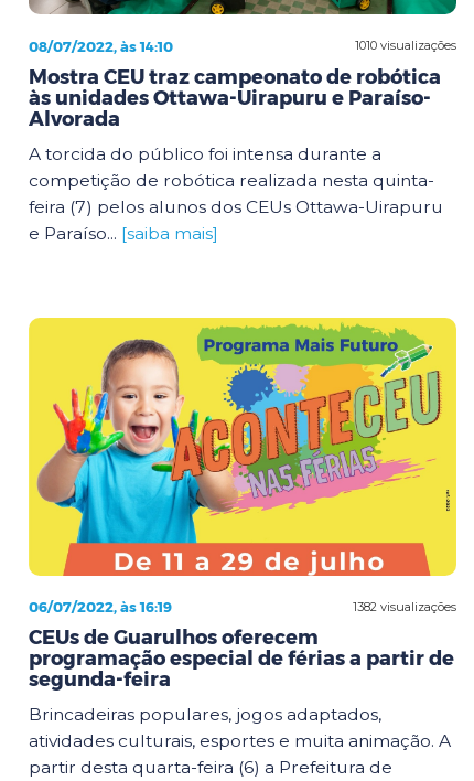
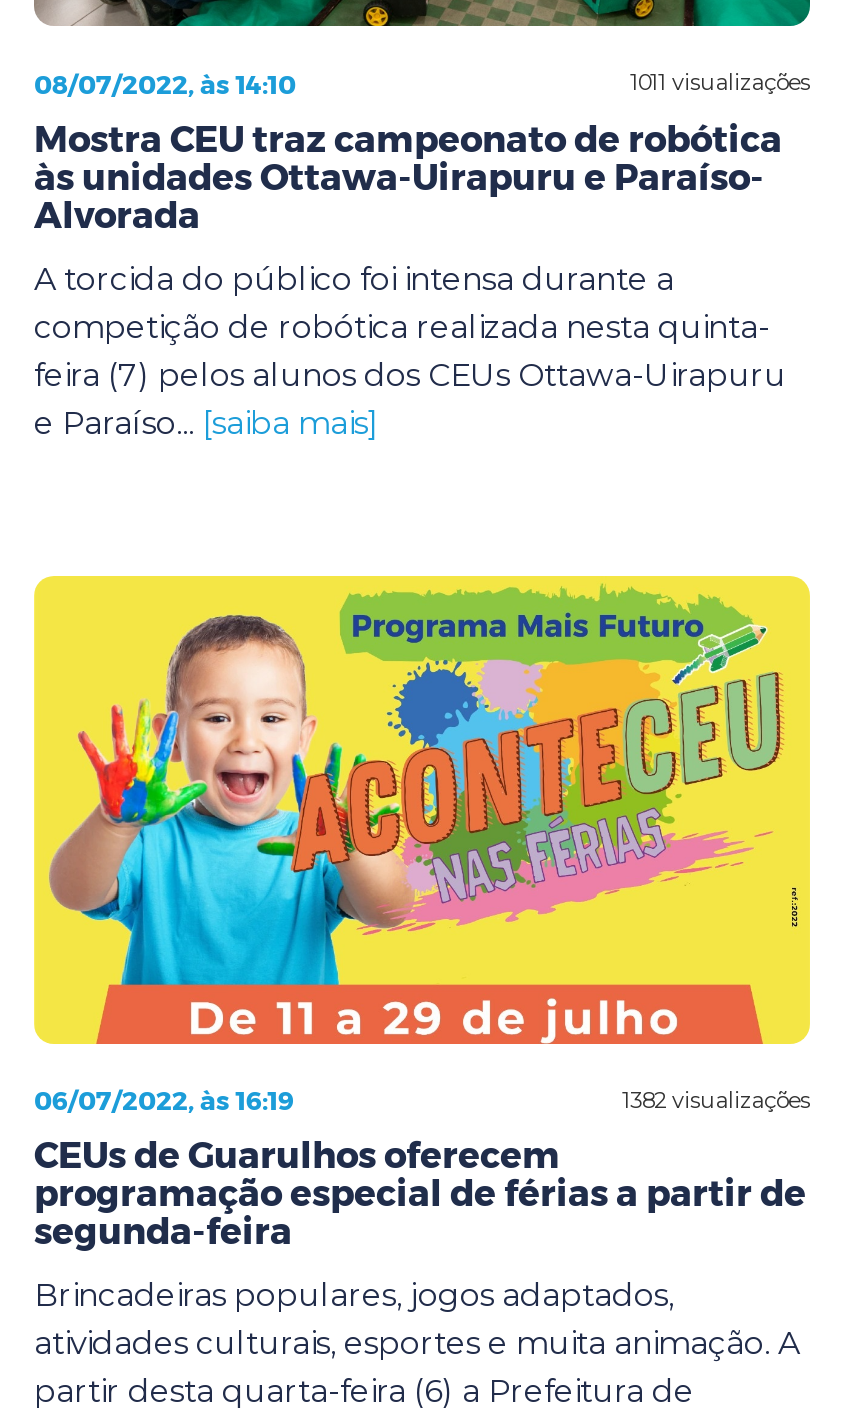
- 1010 visualizações
+ 1011 visualizações
